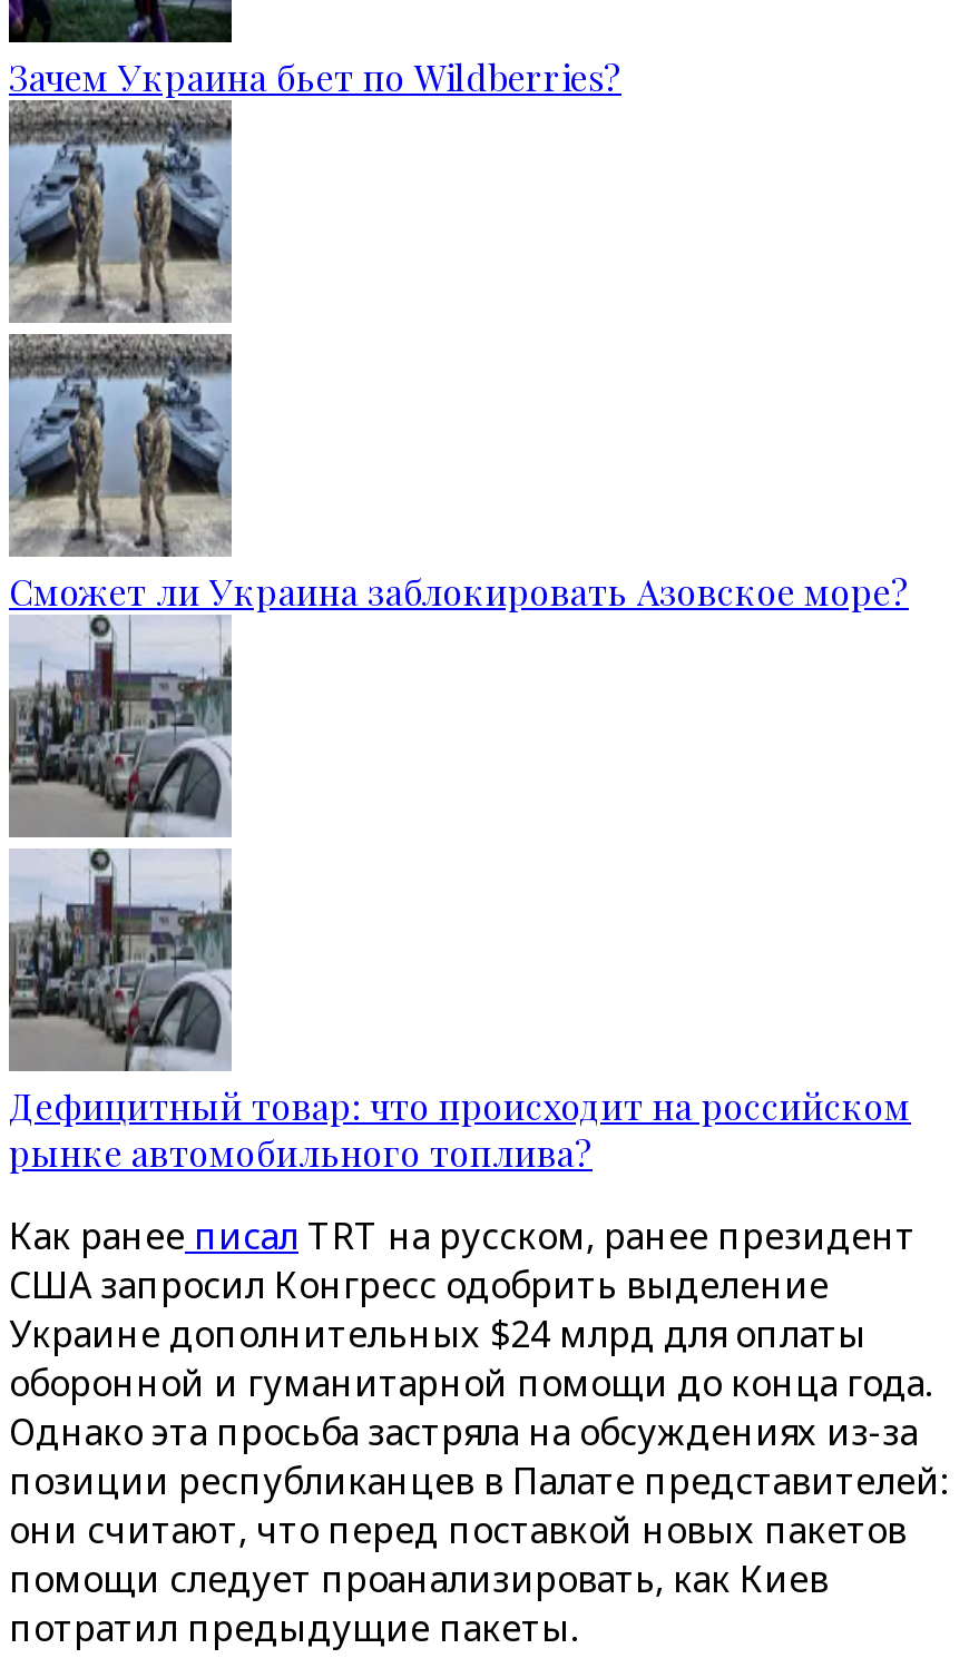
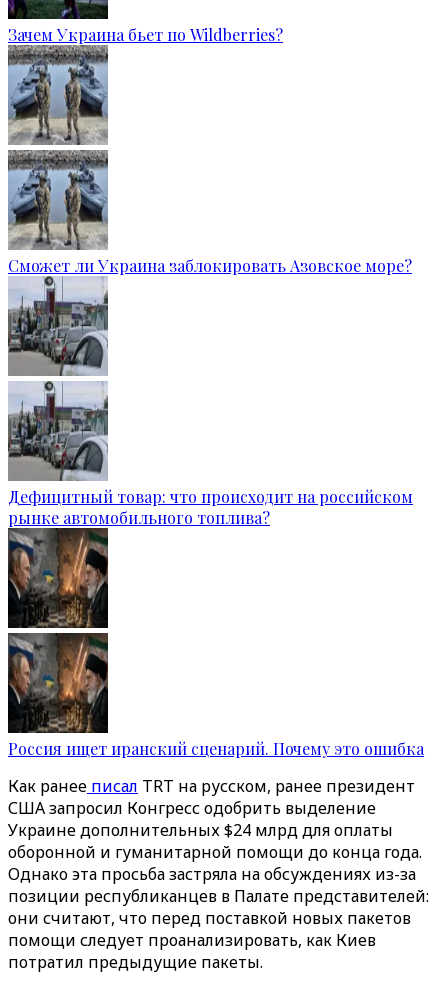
+ [image]
+ Россия ищет иранский сценарий. Почему это ошибка
